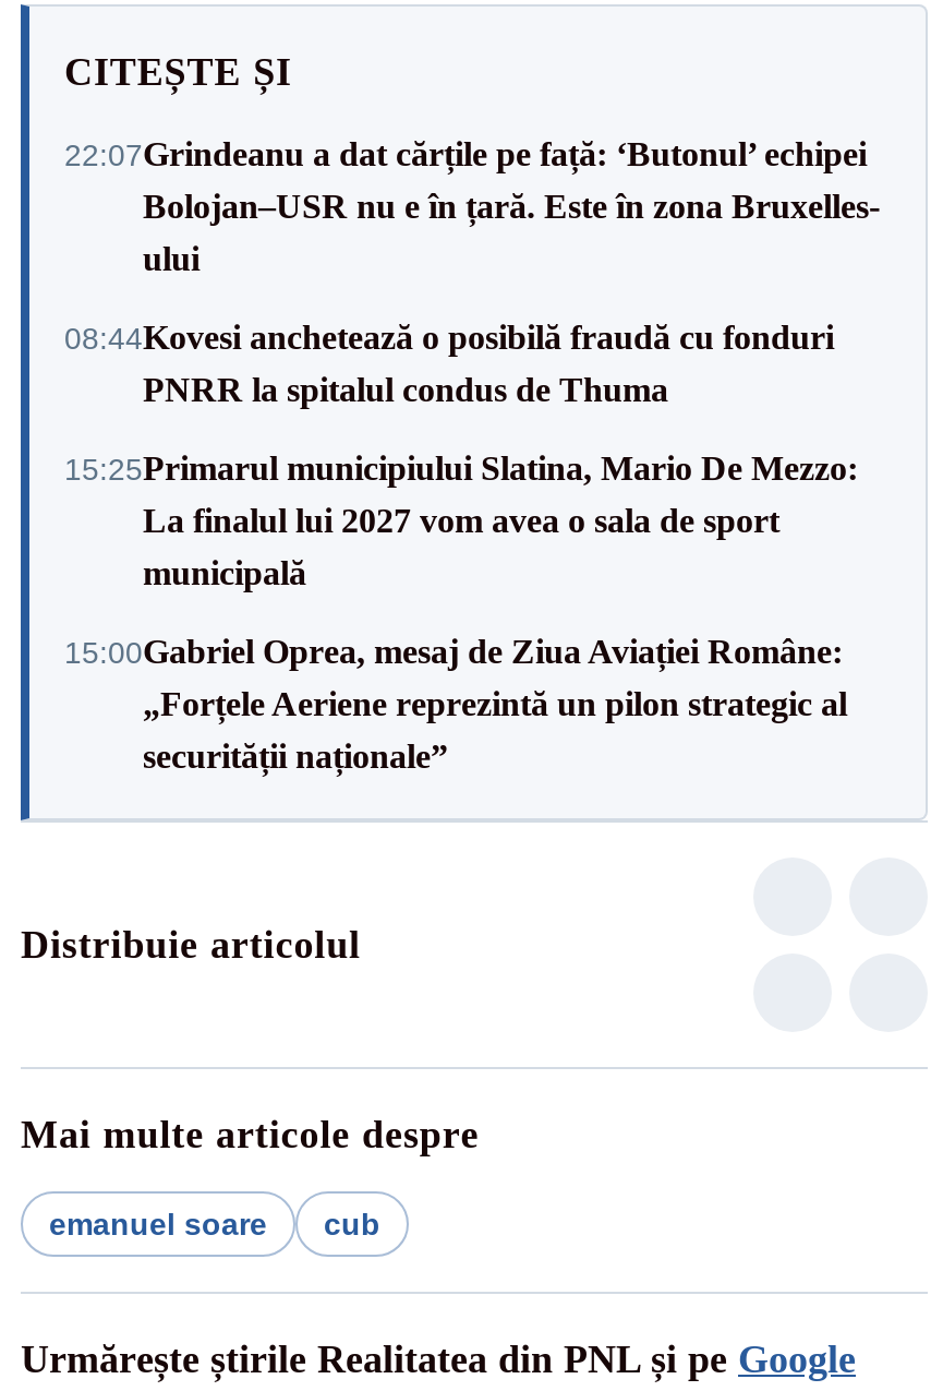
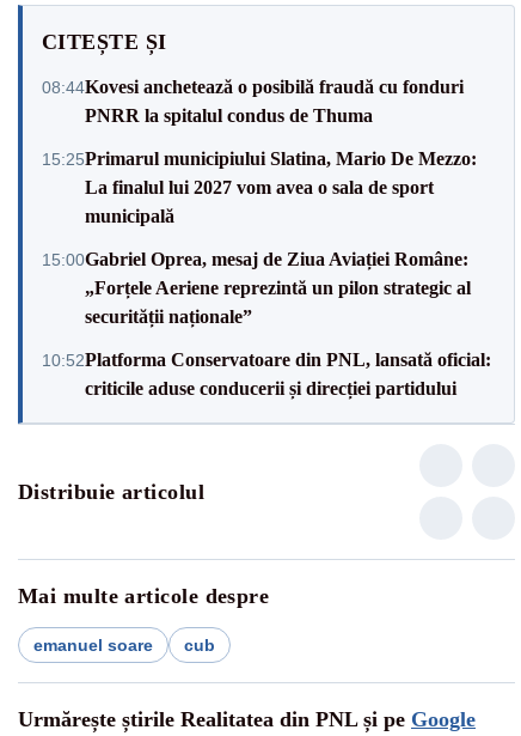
- 22:07Grindeanu a dat cărțile pe față: ‘Butonul’ echipei
- Bolojan–USR nu e în țară. Este în zona Bruxelles-
- ului

moved up: 08:44Kovesi anchetează o posibilă fraudă cu fonduri | PNRR la spitalul condus de Thuma | 15:25Primarul municipiului Slatina, Mario De Mezzo: | La finalul lui 2027 vom avea o sala de sport | municipală | 15:00Gabriel Oprea, mesaj de Ziua Aviației Române: | „Forțele Aeriene reprezintă un pilon strategic al | securității naționale”

+ 10:52Platforma Conservatoare din PNL, lansată oficial:
+ criticile aduse conducerii și direcției partidului
